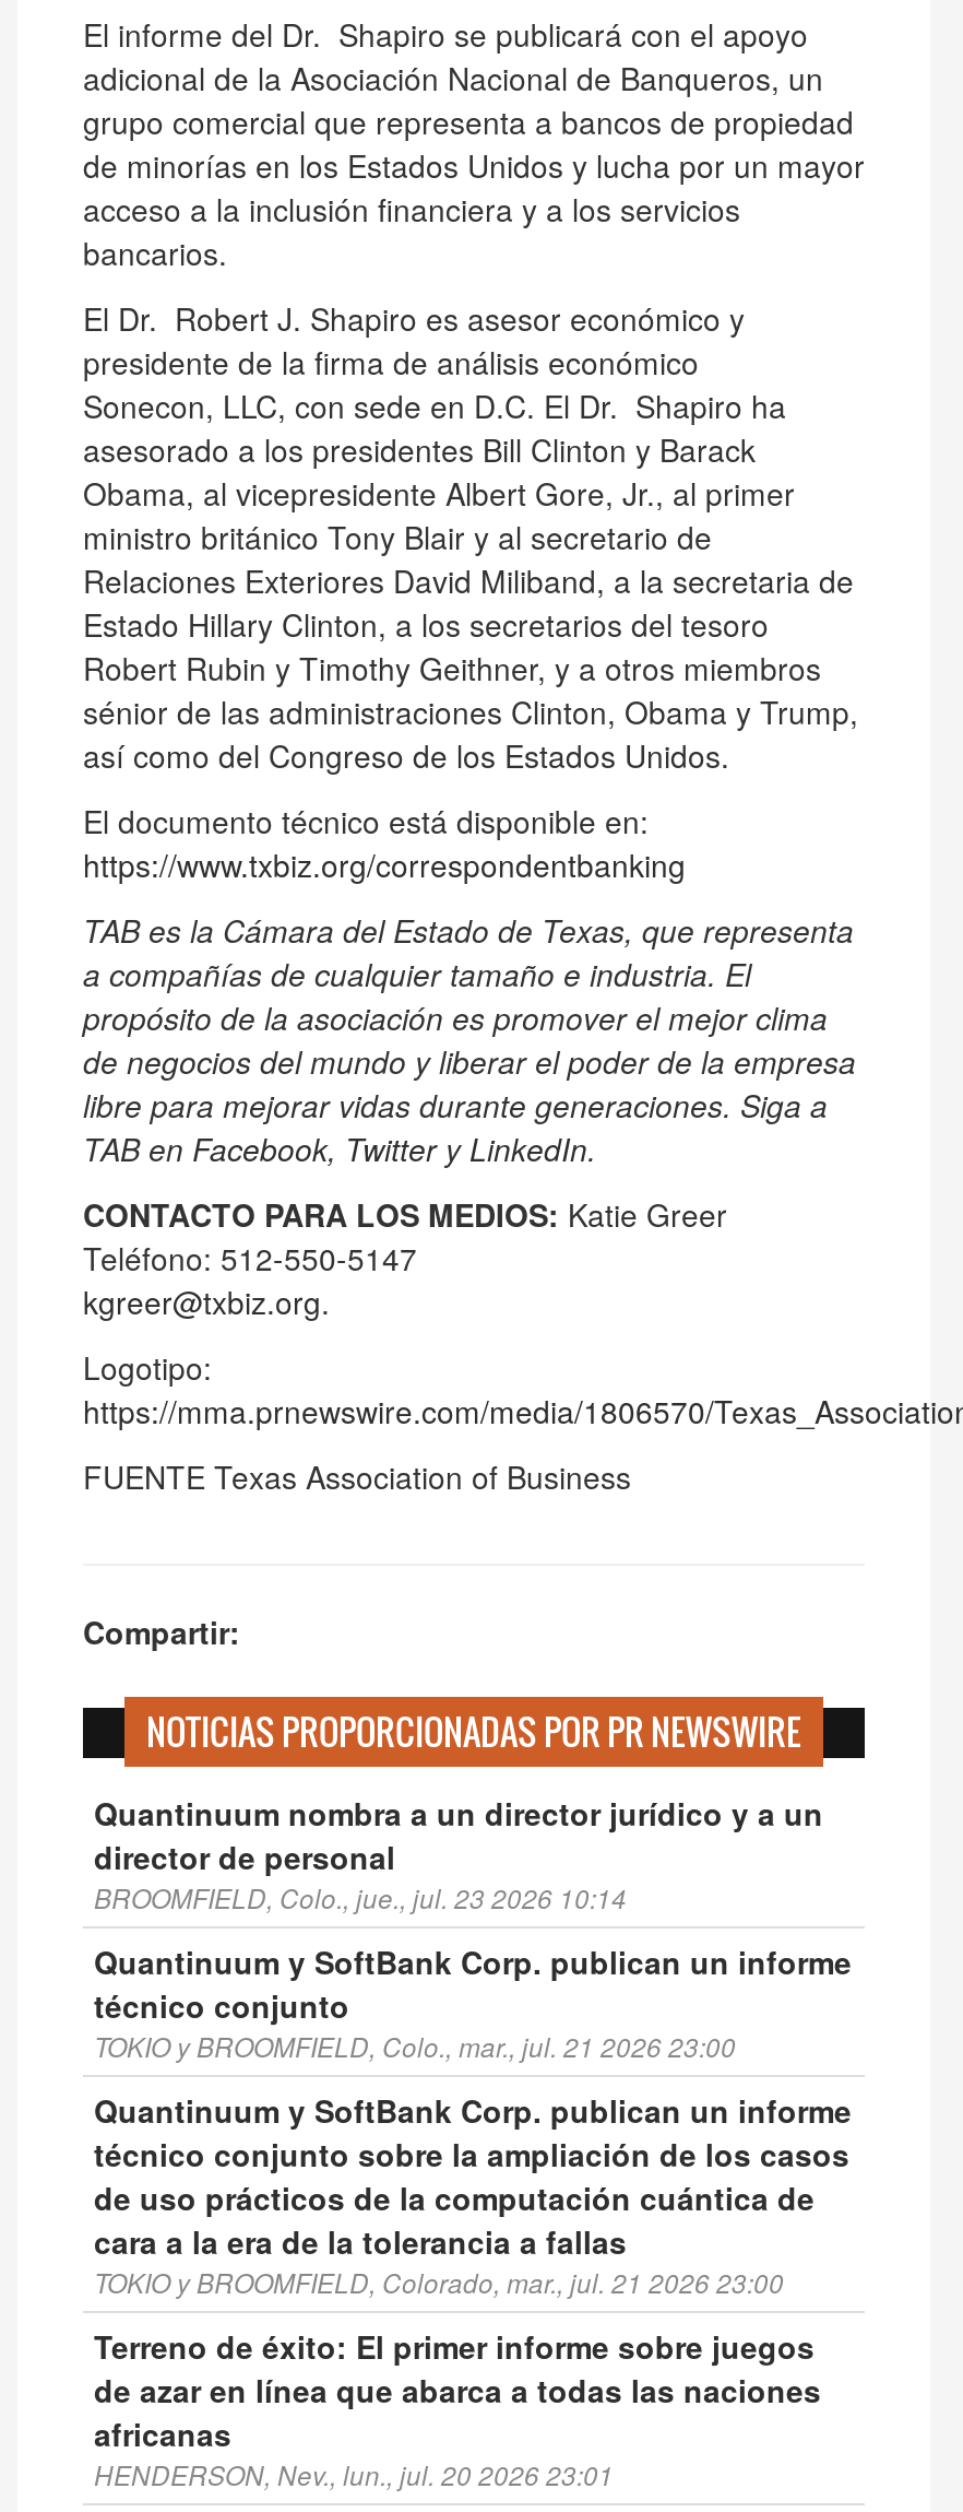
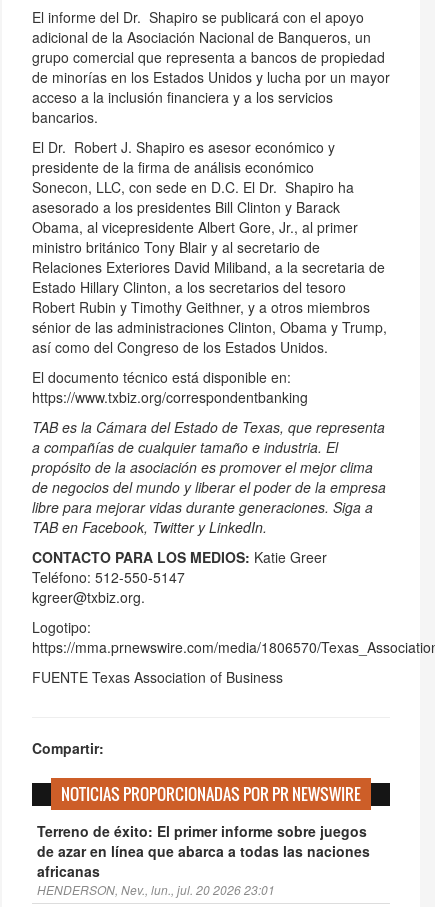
- Quantinuum nombra a un director jurídico y a un
- director de personal
- BROOMFIELD, Colo., jue., jul. 23 2026 10:14
- Quantinuum y SoftBank Corp. publican un informe
- técnico conjunto
- TOKIO y BROOMFIELD, Colo., mar., jul. 21 2026 23:00
- Quantinuum y SoftBank Corp. publican un informe
- técnico conjunto sobre la ampliación de los casos
- de uso prácticos de la computación cuántica de
- cara a la era de la tolerancia a fallas
- TOKIO y BROOMFIELD, Colorado, mar., jul. 21 2026 23:00
